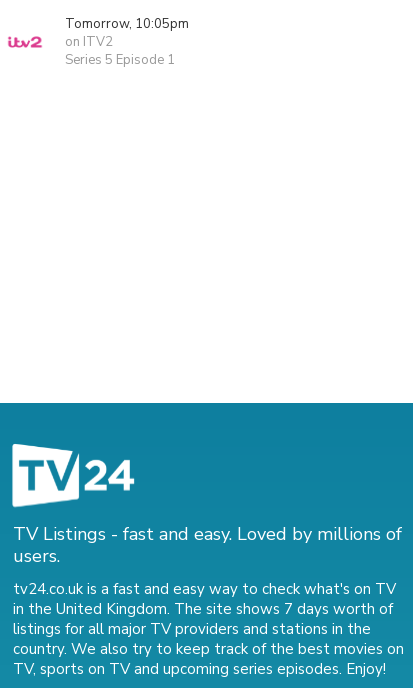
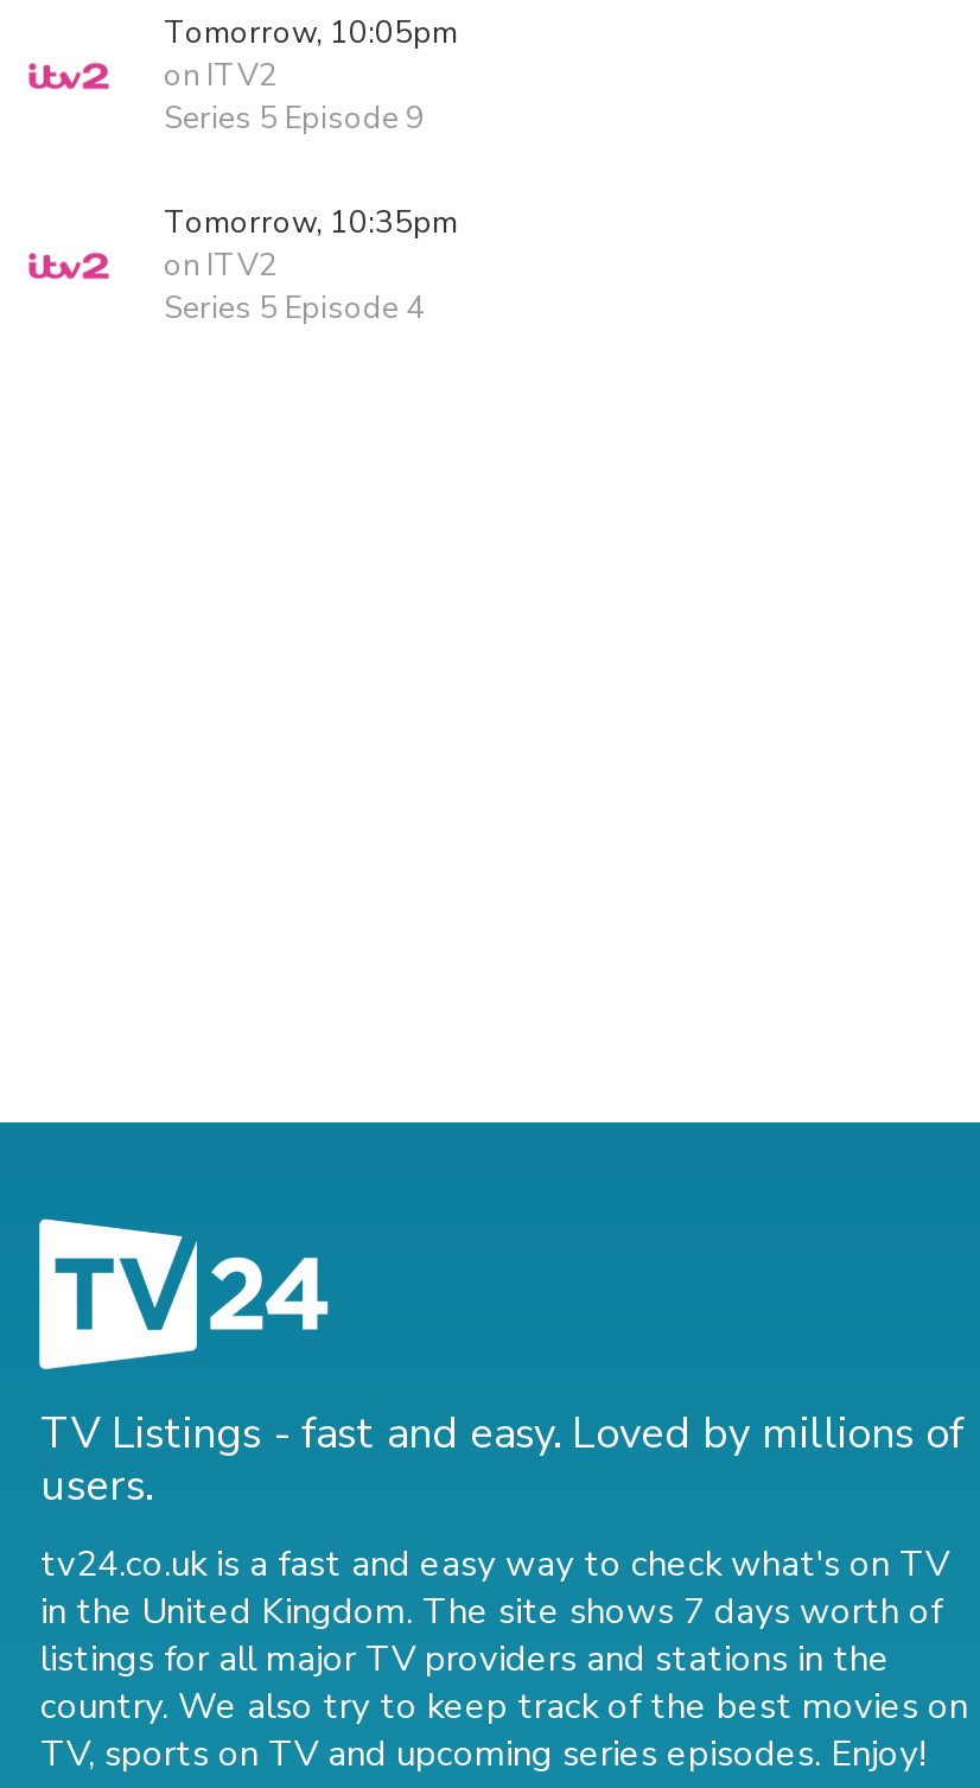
- Series 5 Episode 1
+ Series 5 Episode 9
+ Tomorrow, 10:35pm
+ on ITV2
+ Series 5 Episode 4
